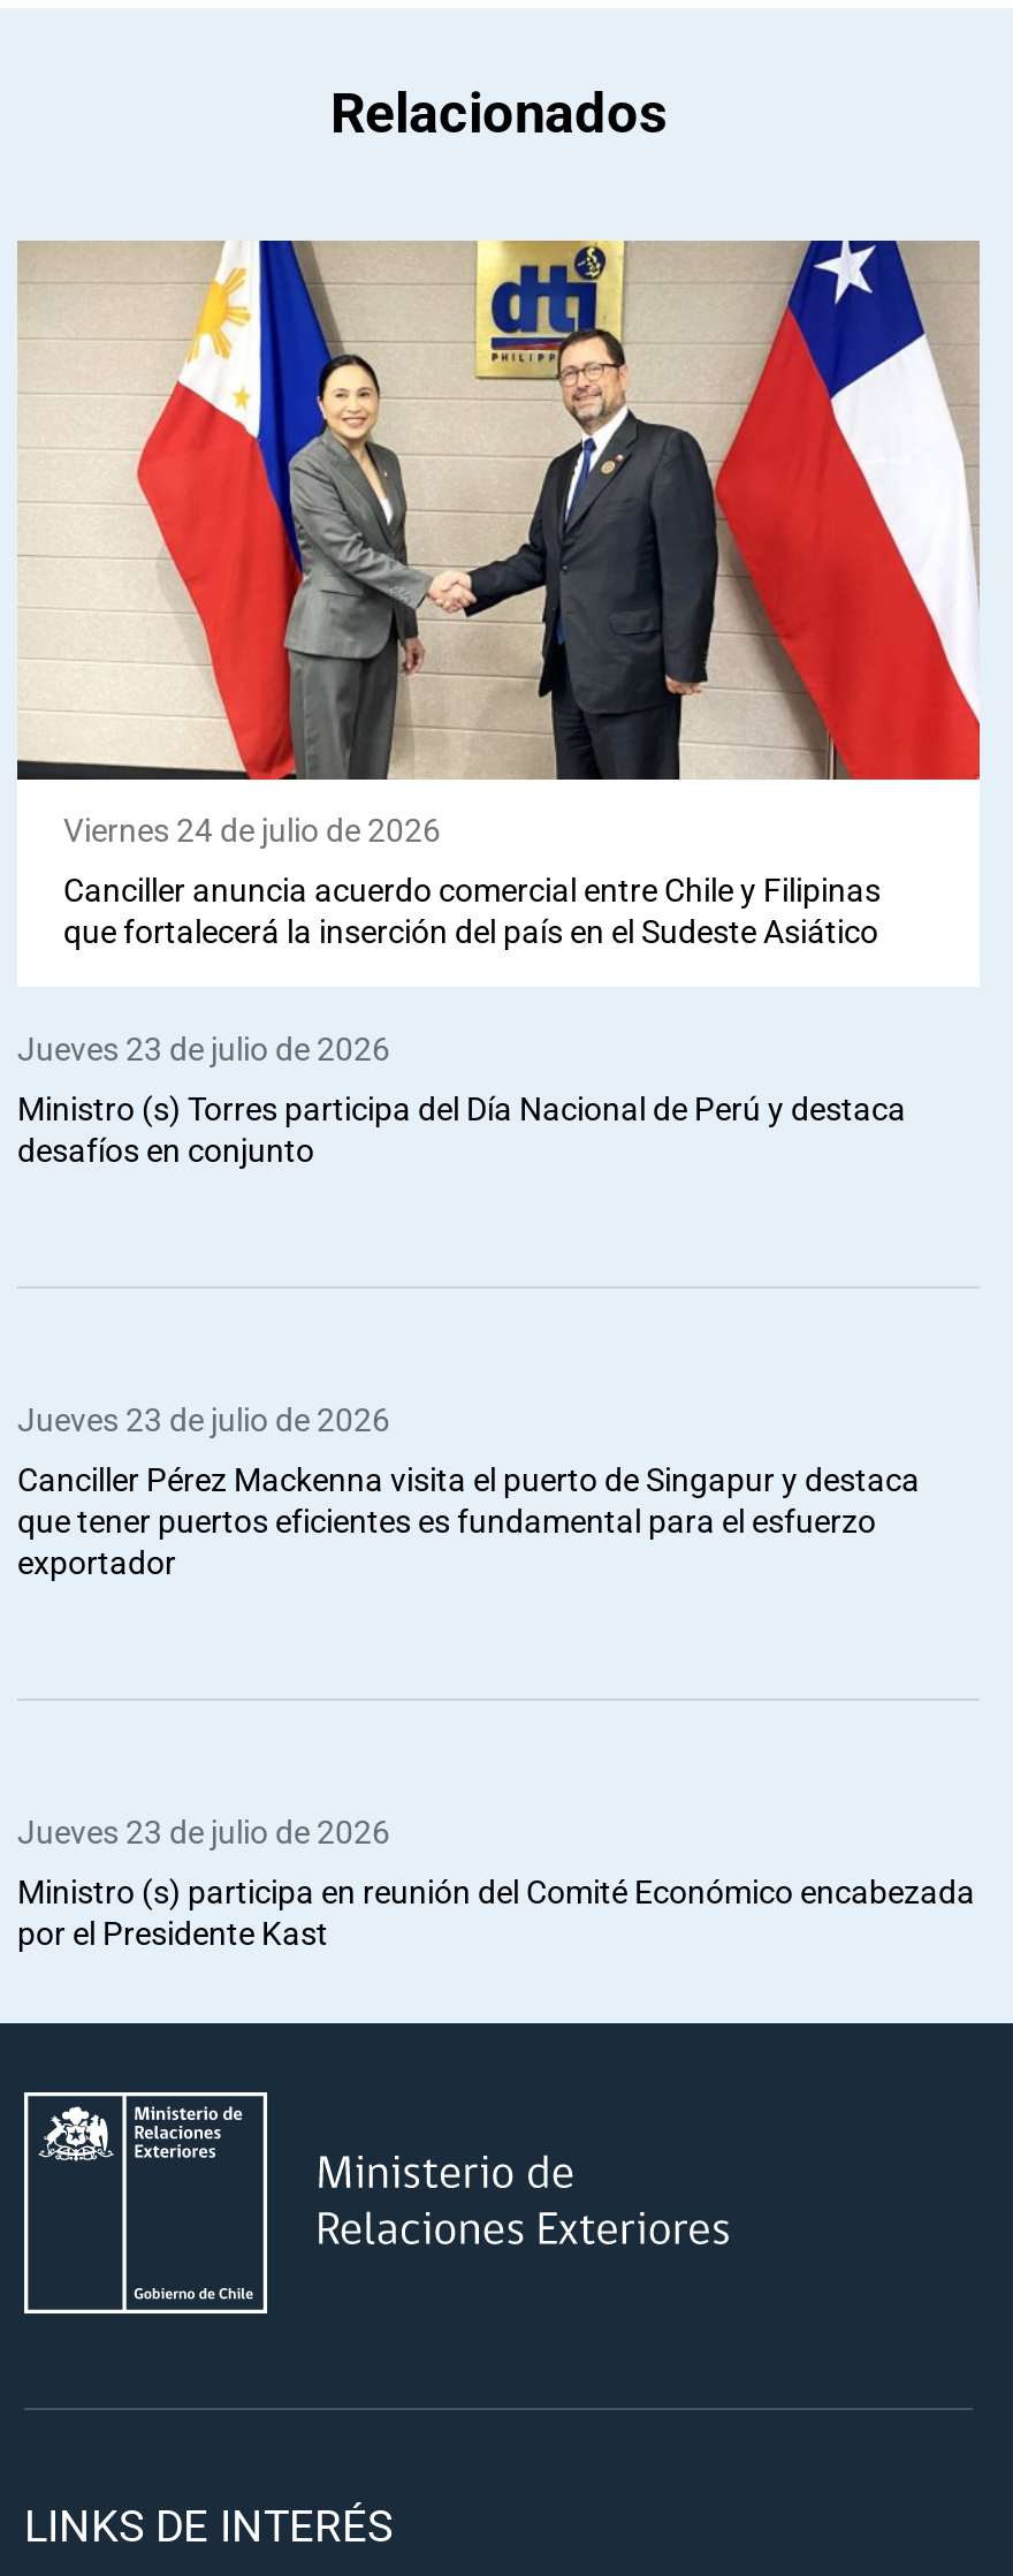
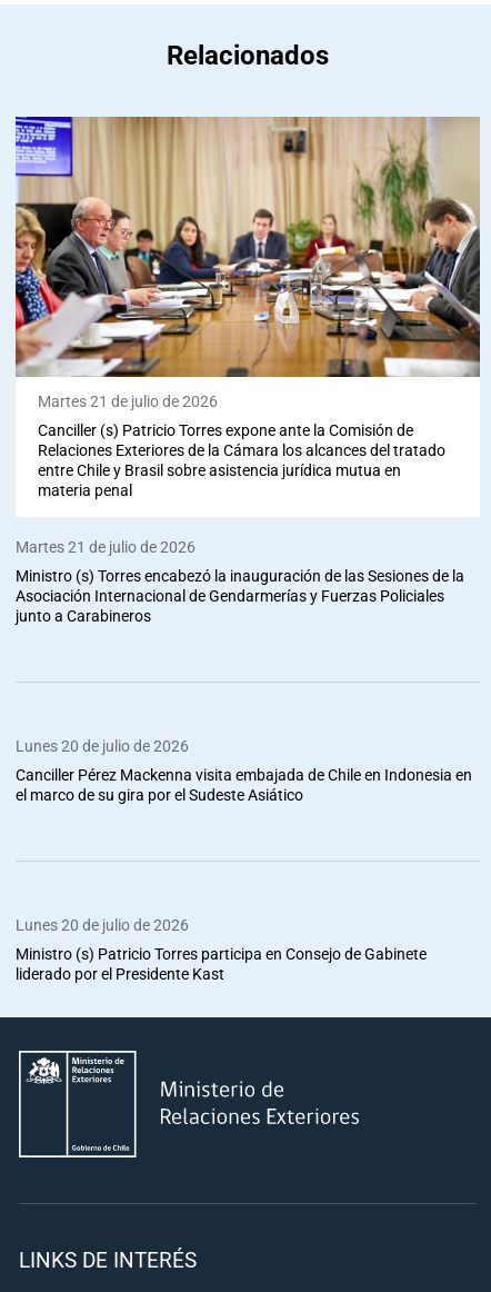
- [image]
- Viernes 24 de julio de 2026
- Canciller anuncia acuerdo comercial entre Chile y Filipinas
- que fortalecerá la inserción del país en el Sudeste Asiático
+ [image]
+ Martes 21 de julio de 2026
+ Canciller (s) Patricio Torres expone ante la Comisión de
+ Relaciones Exteriores de la Cámara los alcances del tratado
+ entre Chile y Brasil sobre asistencia jurídica mutua en
+ materia penal

- Jueves 23 de julio de 2026
- Ministro (s) Torres participa del Día Nacional de Perú y destaca
- desafíos en conjunto
+ Martes 21 de julio de 2026
+ Ministro (s) Torres encabezó la inauguración de las Sesiones de la
+ Asociación Internacional de Gendarmerías y Fuerzas Policiales
+ junto a Carabineros

- Jueves 23 de julio de 2026
- Canciller Pérez Mackenna visita el puerto de Singapur y destaca
- que tener puertos eficientes es fundamental para el esfuerzo
- exportador
+ Lunes 20 de julio de 2026
+ Canciller Pérez Mackenna visita embajada de Chile en Indonesia en
+ el marco de su gira por el Sudeste Asiático

- Jueves 23 de julio de 2026
- Ministro (s) participa en reunión del Comité Económico encabezada
- por el Presidente Kast
+ Lunes 20 de julio de 2026
+ Ministro (s) Patricio Torres participa en Consejo de Gabinete
+ liderado por el Presidente Kast
